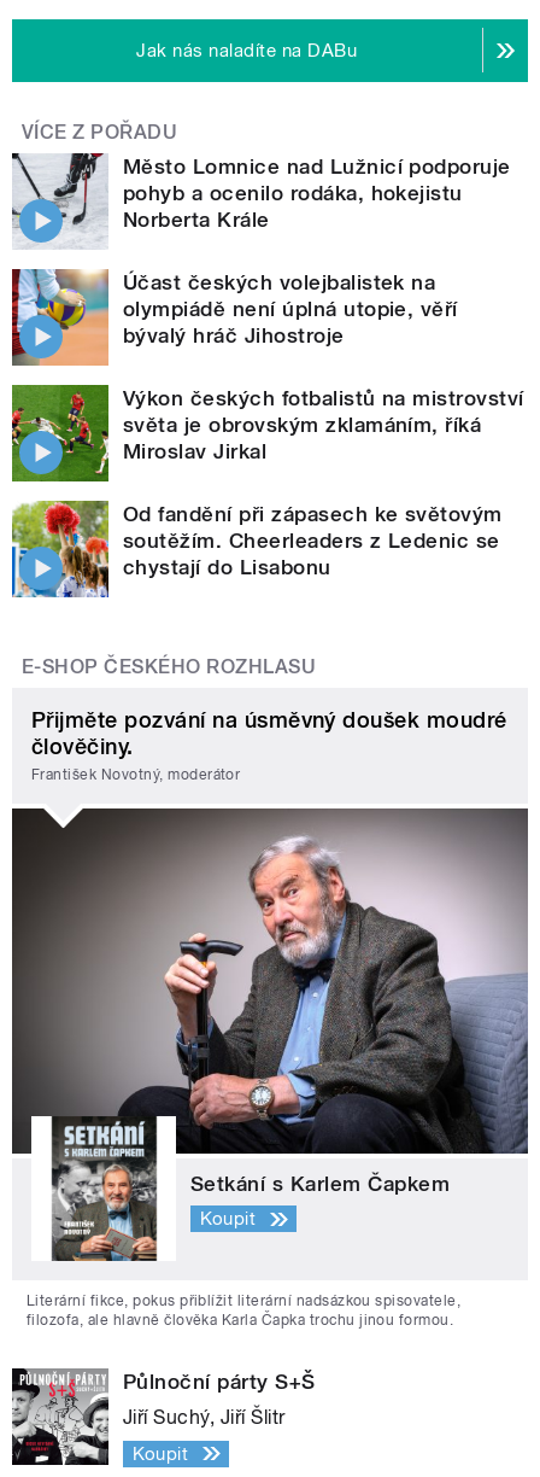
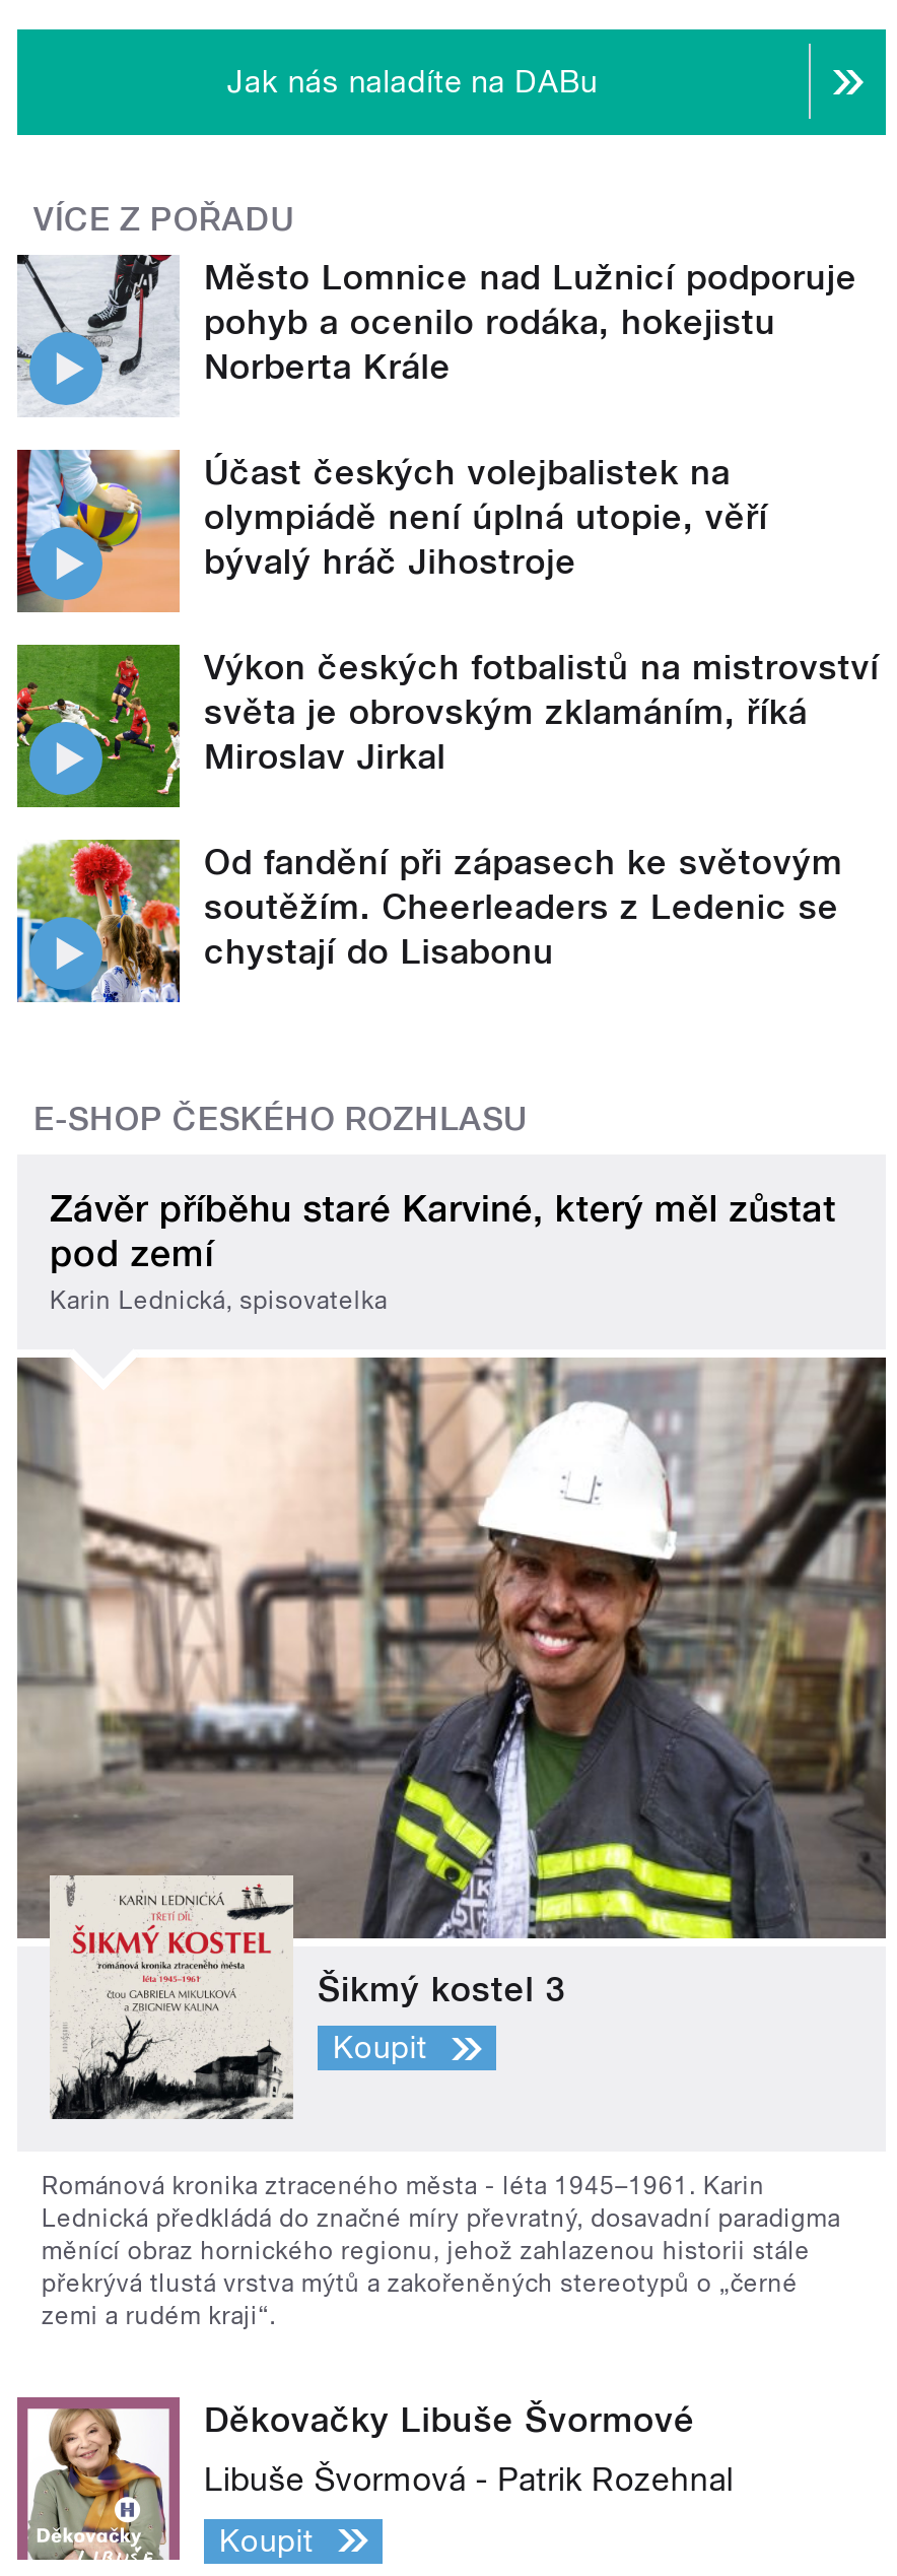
- Přijměte pozvání na úsměvný doušek moudré
- člověčiny.
- František Novotný, moderátor
+ Závěr příběhu staré Karviné, který měl zůstat
+ pod zemí
+ Karin Lednická, spisovatelka

- [image]
- Setkání s Karlem Čapkem
+ [image]
+ Šikmý kostel 3

- Literární fikce, pokus přiblížit literární nadsázkou spisovatele,
- filozofa, ale hlavně člověka Karla Čapka trochu jinou formou.
+ Románová kronika ztraceného města - léta 1945–1961. Karin
+ Lednická předkládá do značné míry převratný, dosavadní paradigma
+ měnící obraz hornického regionu, jehož zahlazenou historii stále
+ překrývá tlustá vrstva mýtů a zakořeněných stereotypů o „černé
+ zemi a rudém kraji“.

- Půlnoční párty S+Š
+ Děkovačky Libuše Švormové

- [image]
- Jiří Suchý, Jiří Šlitr
+ [image]
+ Libuše Švormová - Patrik Rozehnal
